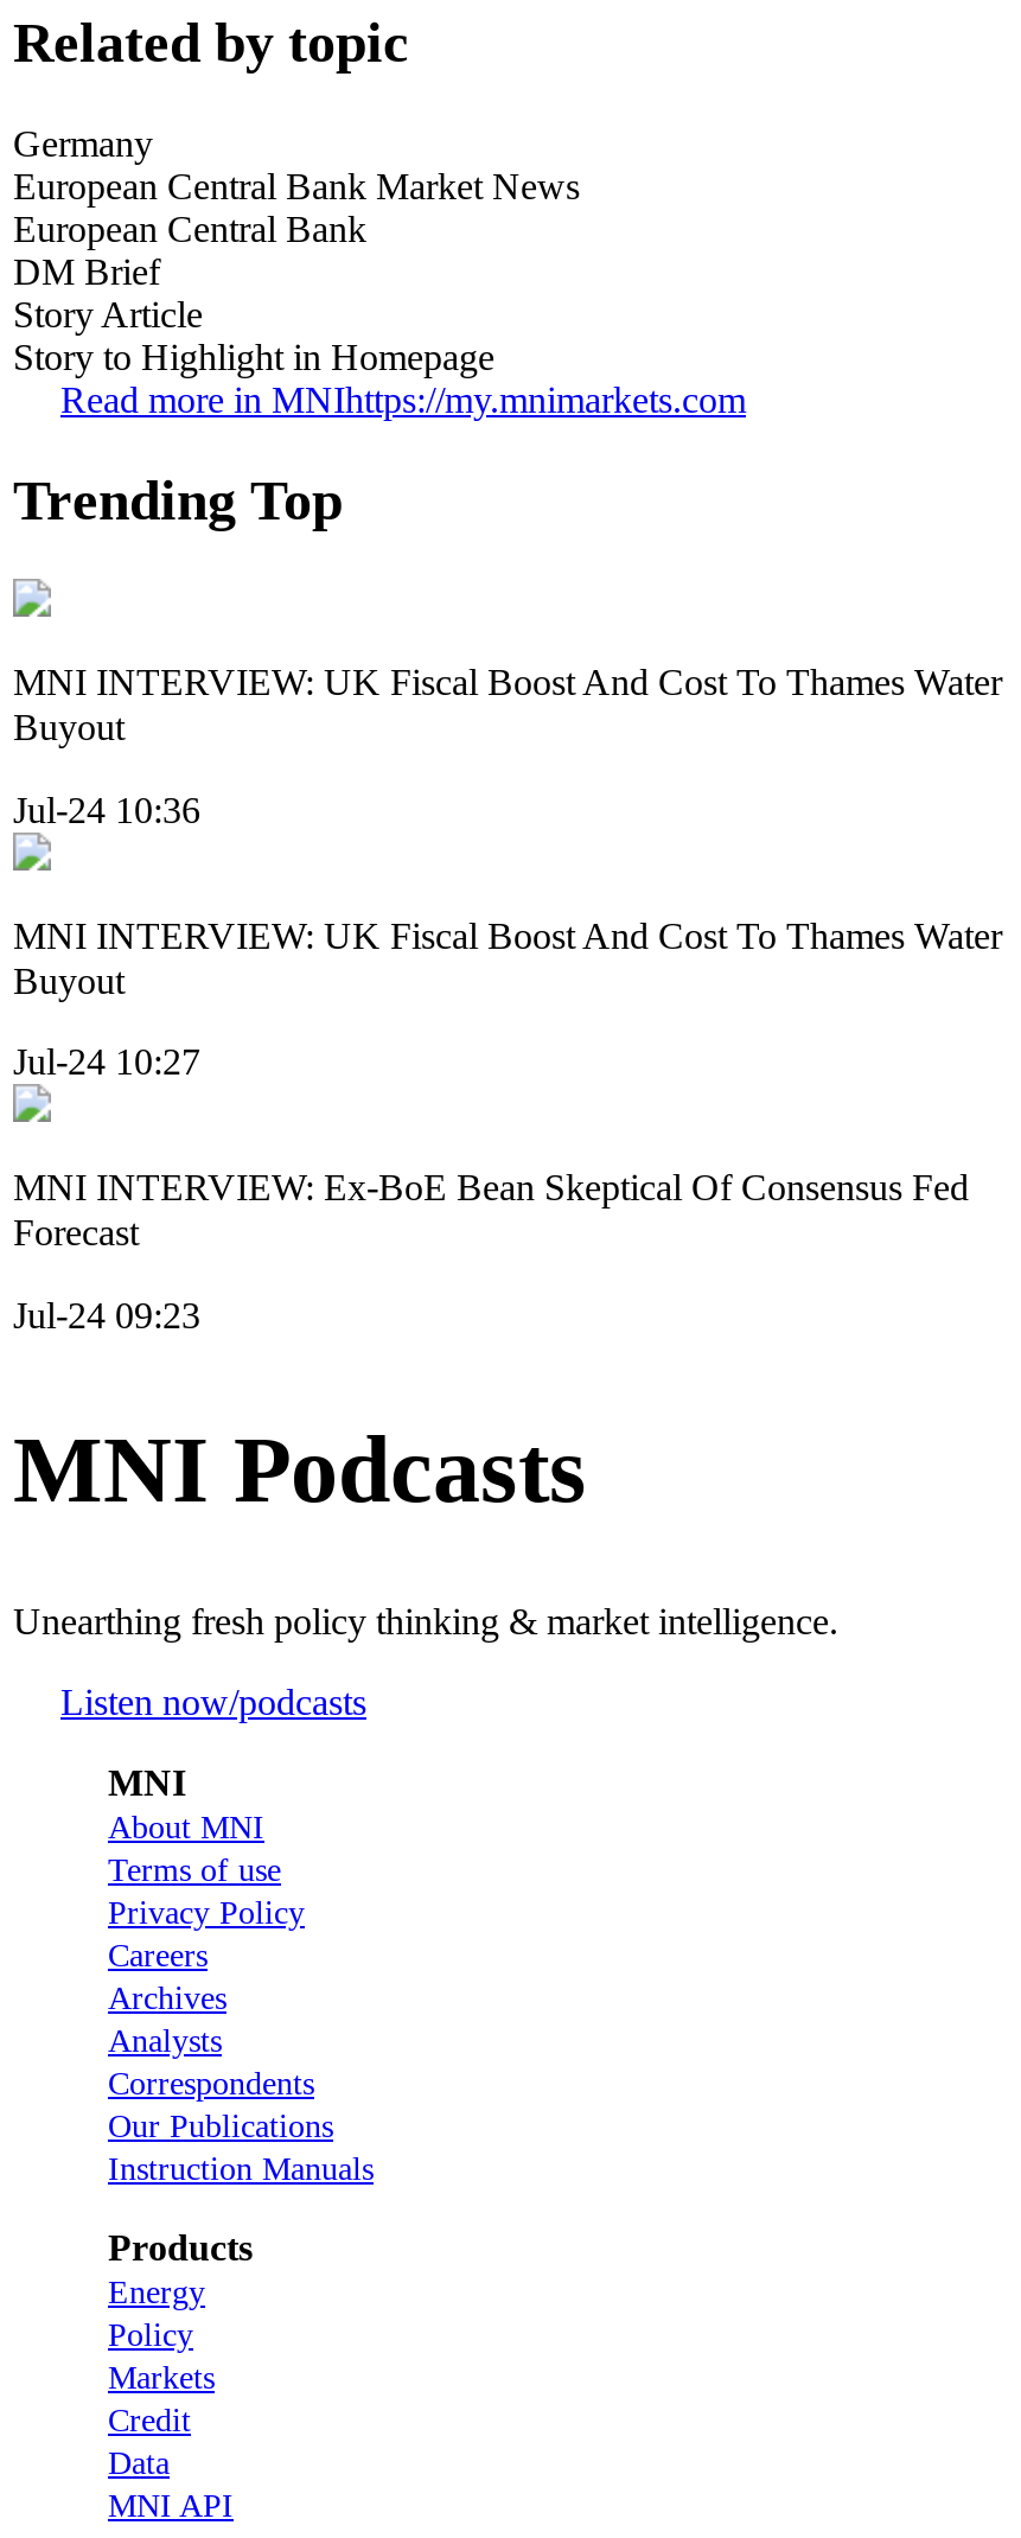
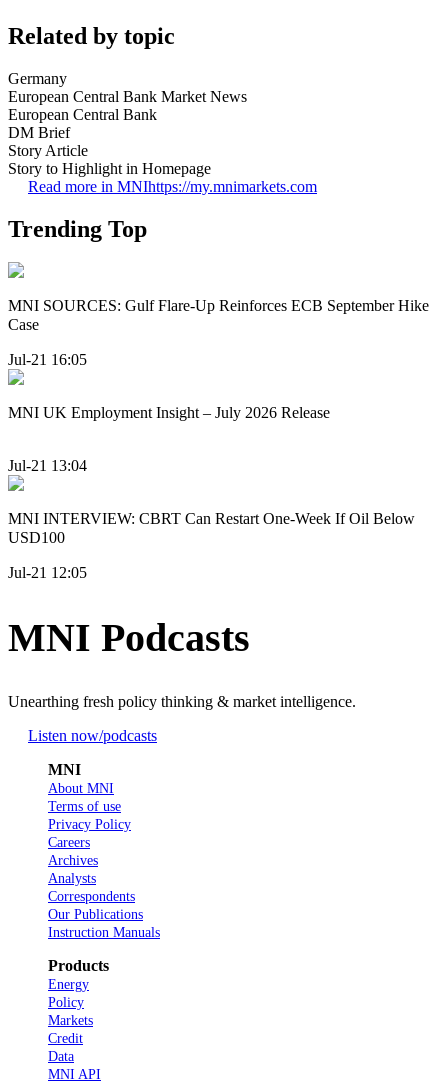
- MNI INTERVIEW: UK Fiscal Boost And Cost To Thames Water
- Buyout
+ MNI SOURCES: Gulf Flare-Up Reinforces ECB September Hike
+ Case

- Jul-24 10:36
+ Jul-21 16:05

- MNI INTERVIEW: UK Fiscal Boost And Cost To Thames Water
- Buyout
+ MNI UK Employment Insight – July 2026 Release

- Jul-24 10:27
+ Jul-21 13:04

- MNI INTERVIEW: Ex-BoE Bean Skeptical Of Consensus Fed
- Forecast
+ MNI INTERVIEW: CBRT Can Restart One-Week If Oil Below
+ USD100

- Jul-24 09:23
+ Jul-21 12:05
